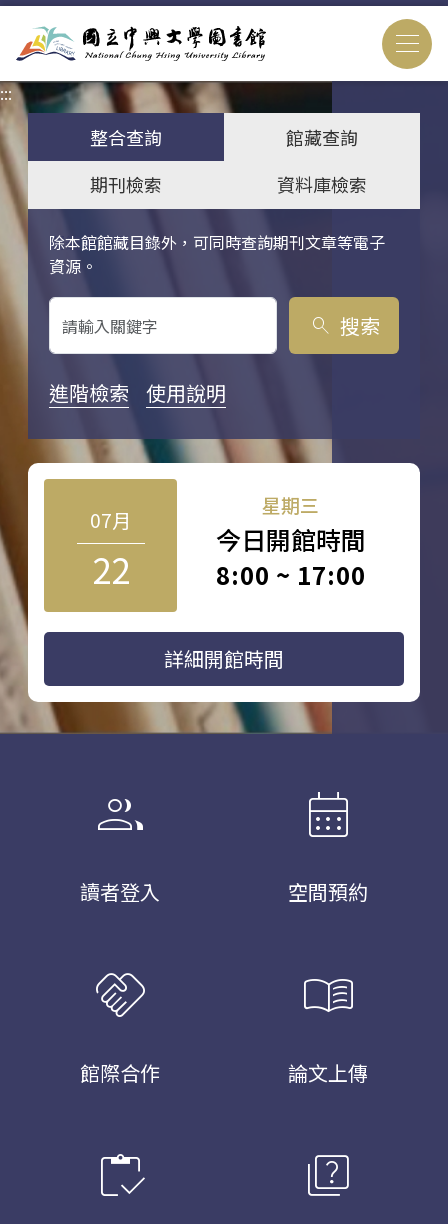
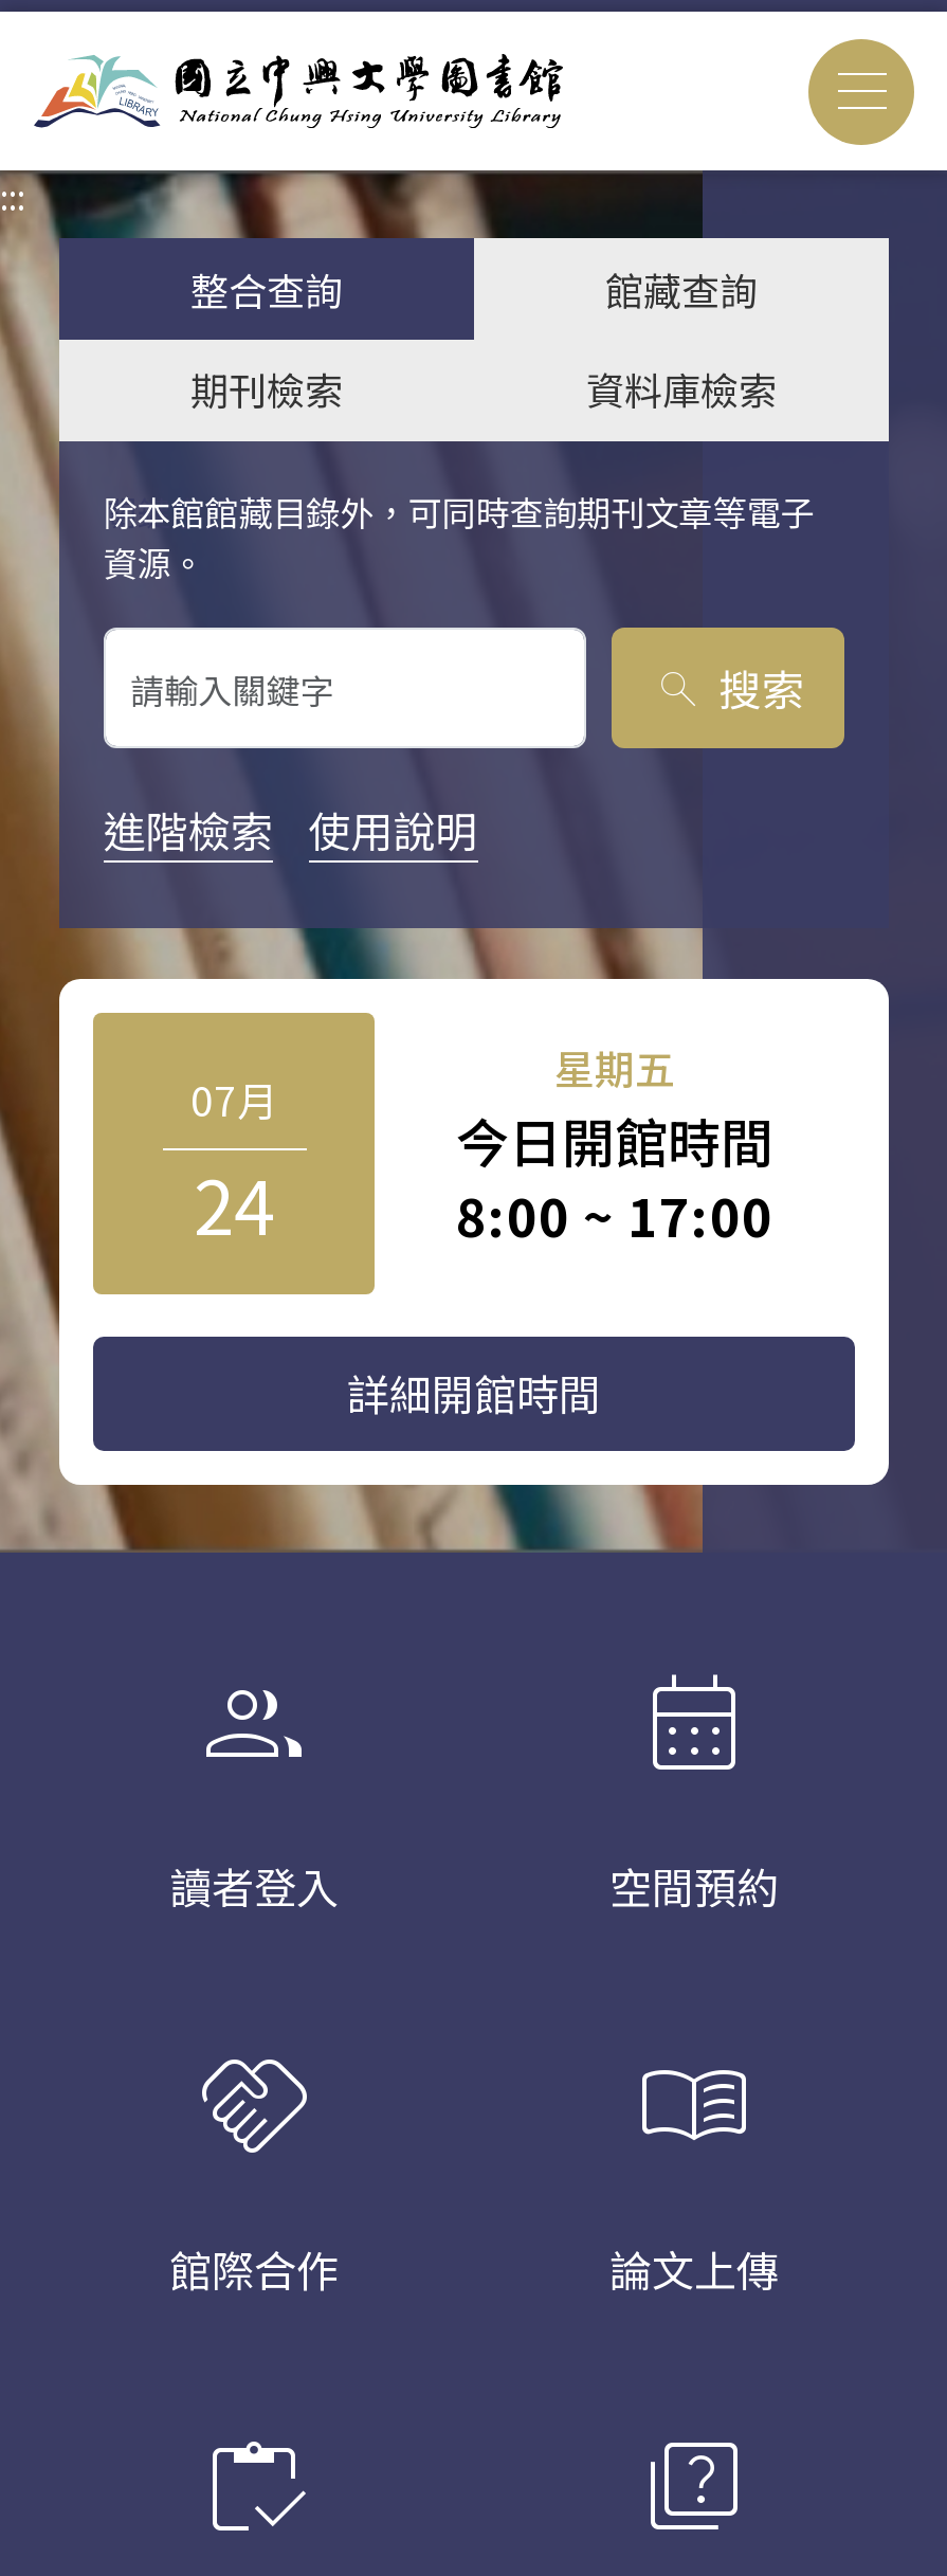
- 星期三
+ 星期五

- 22
+ 24
